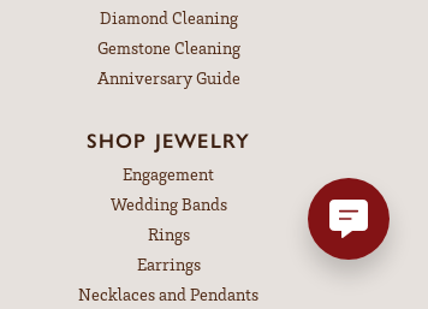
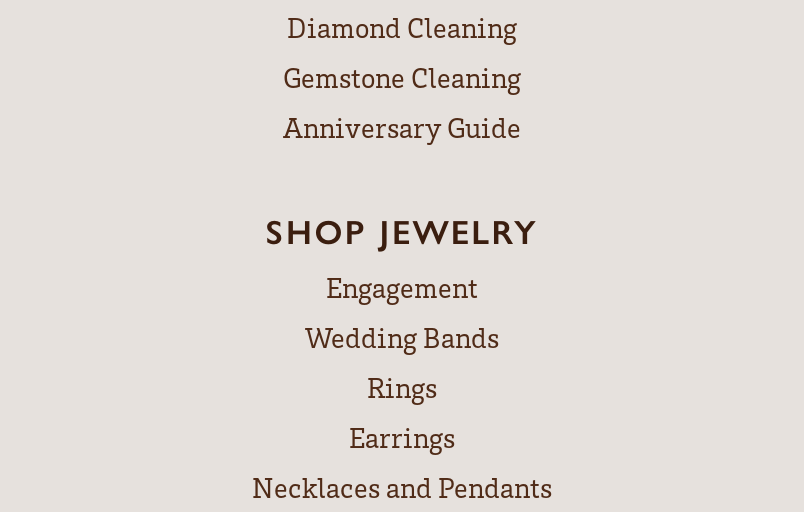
- [image]
